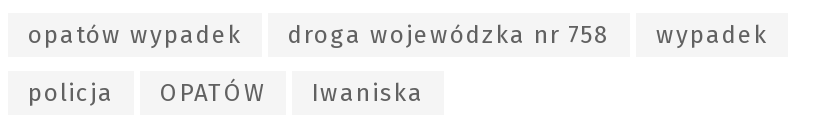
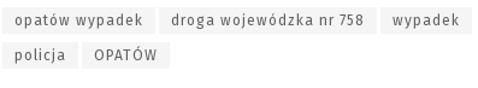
- Iwaniska
